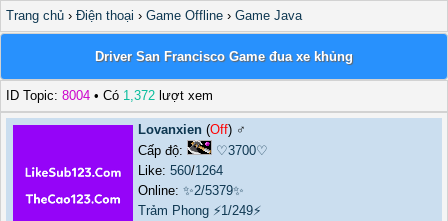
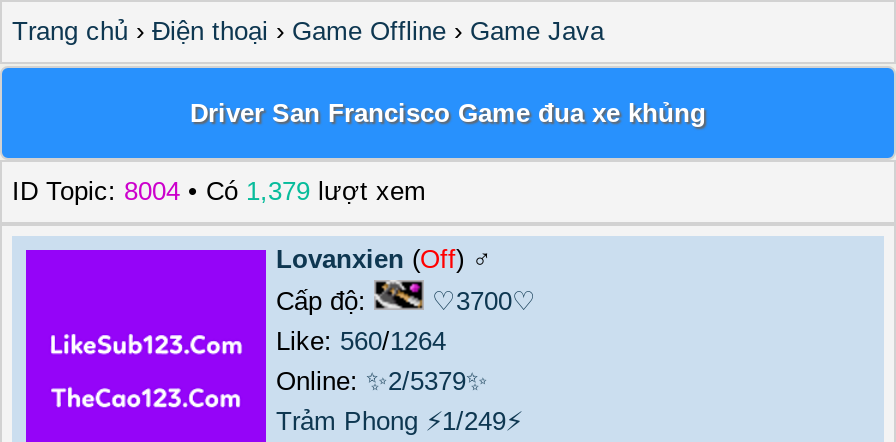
- ID Topic: 8004 • Có 1,372 lượt xem
+ ID Topic: 8004 • Có 1,379 lượt xem
